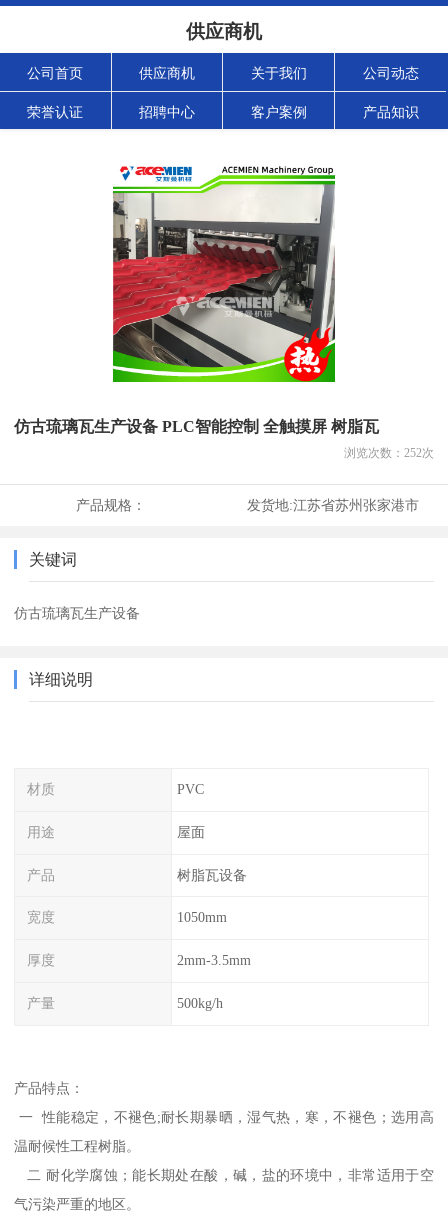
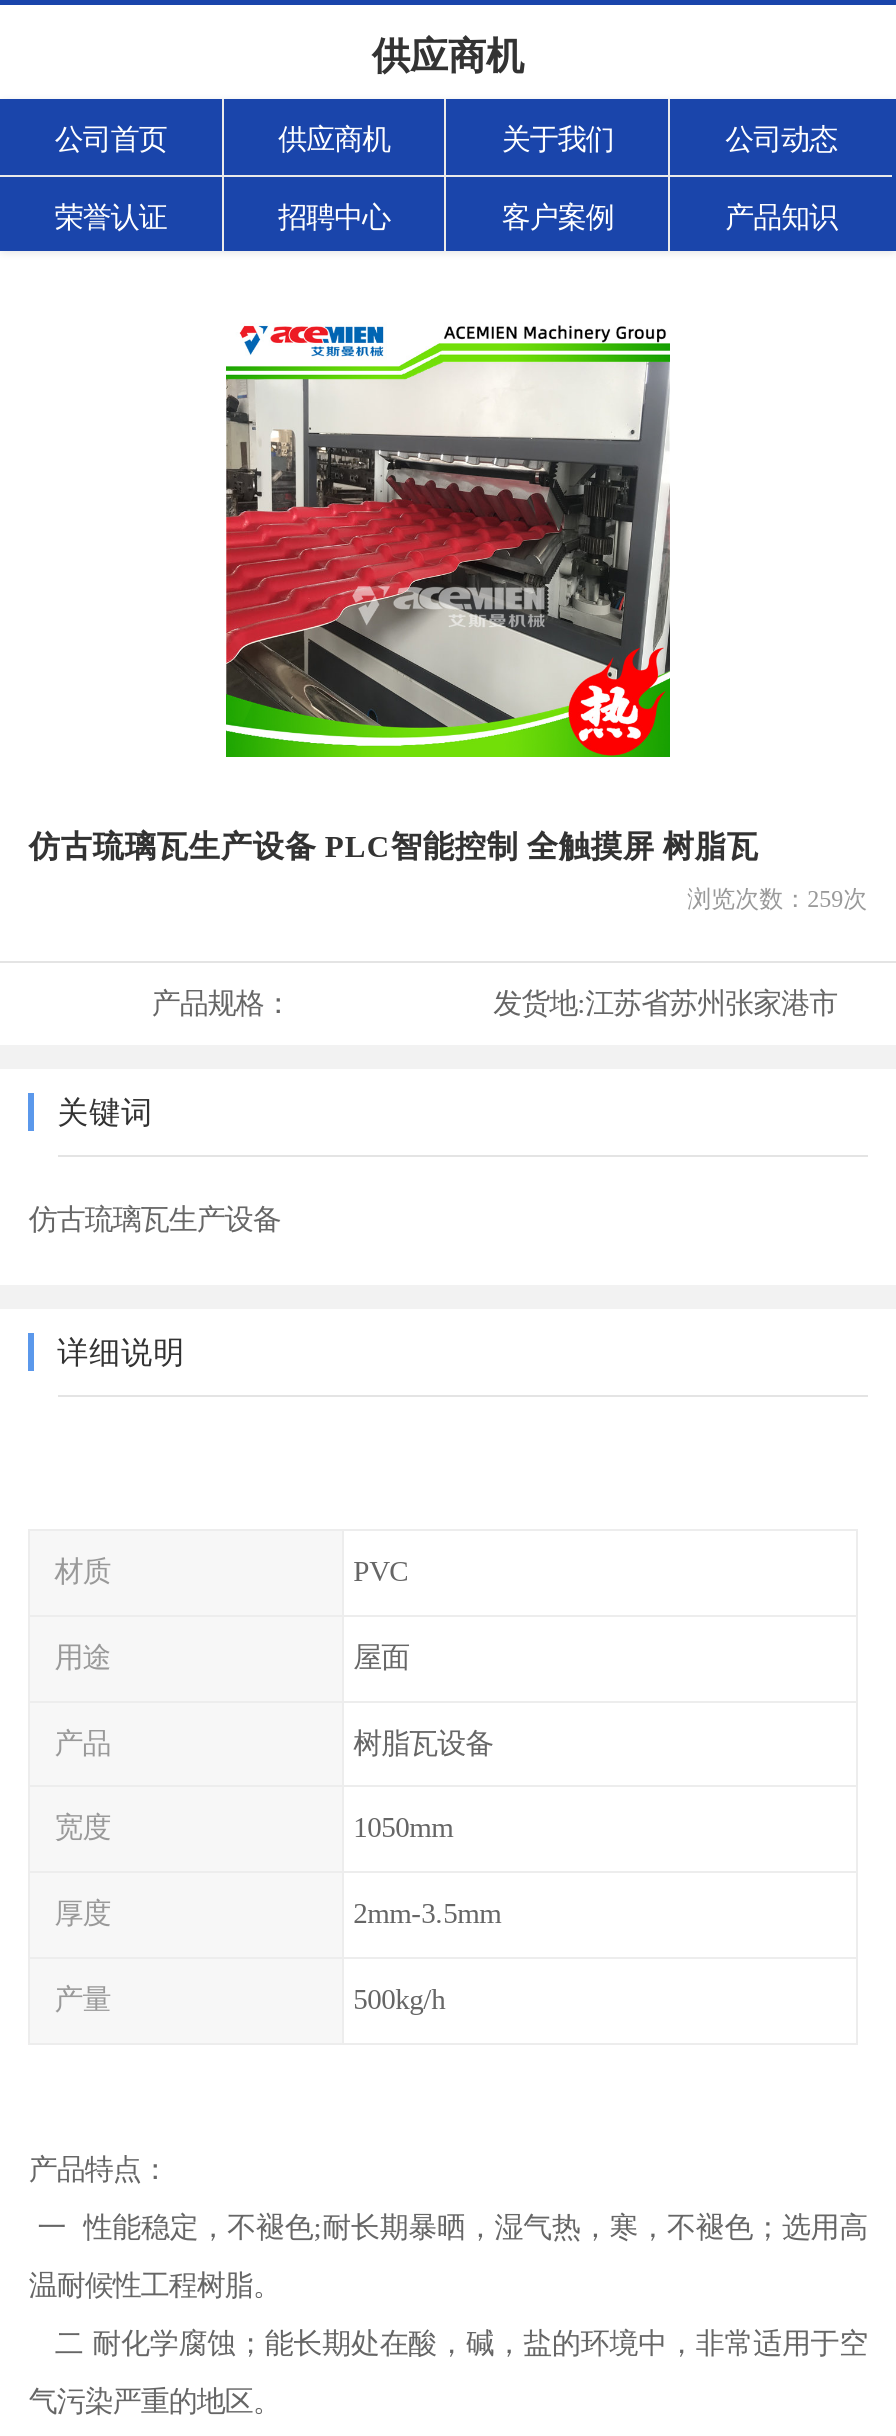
- 浏览次数：252次
+ 浏览次数：259次
